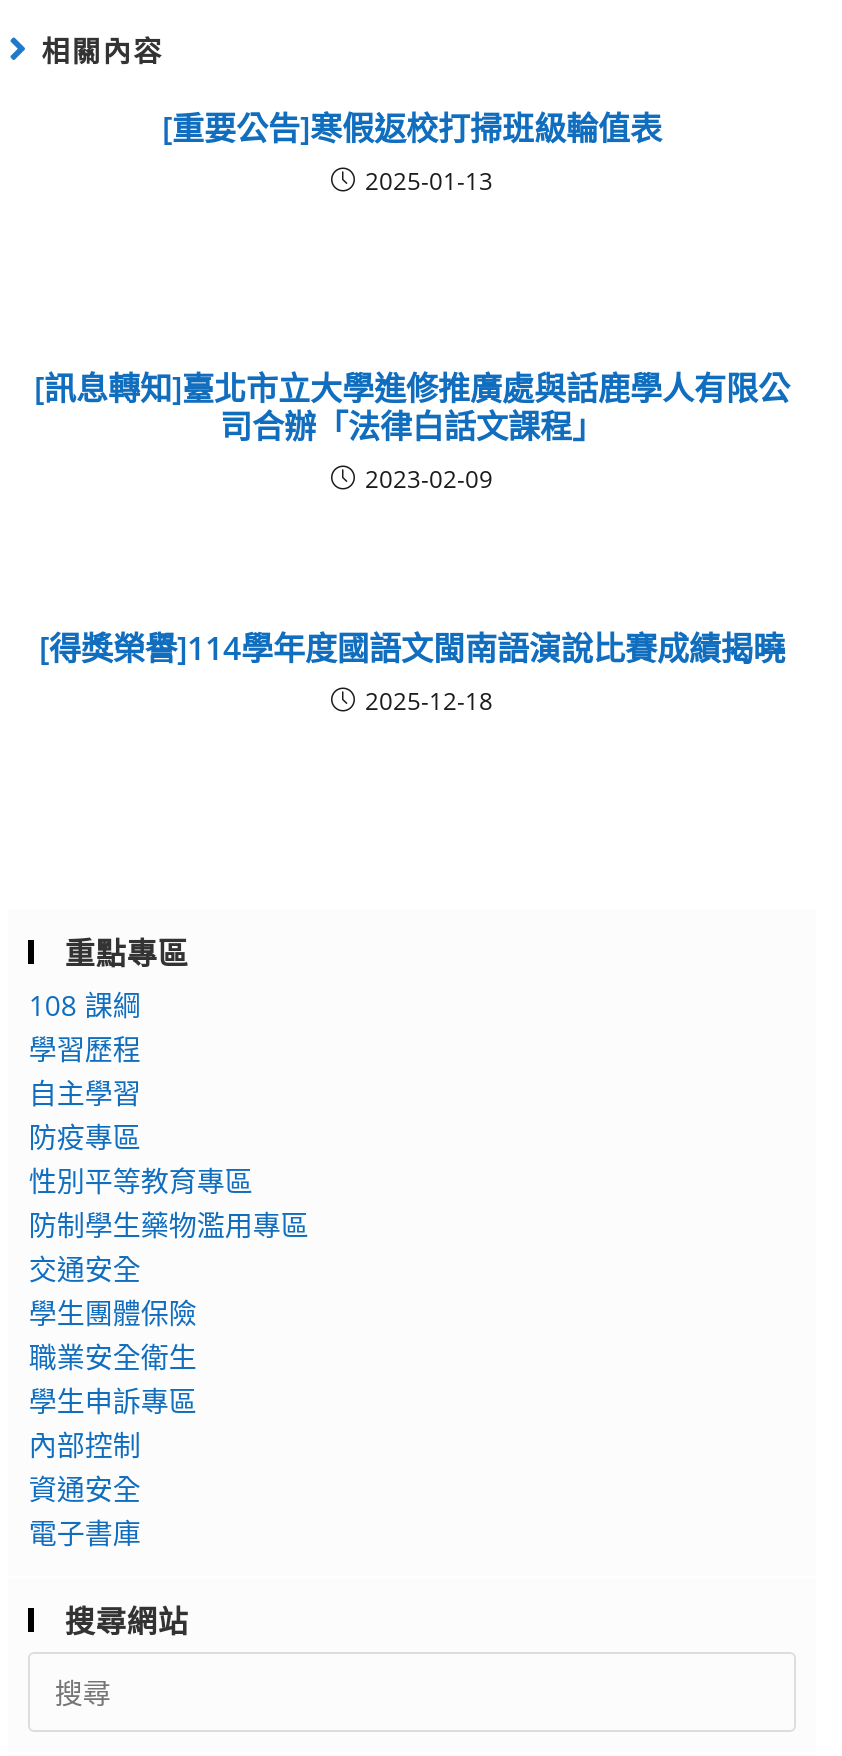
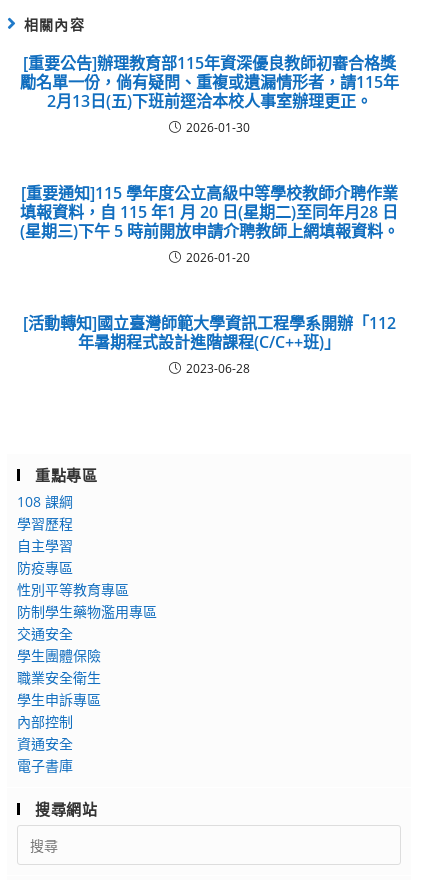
- [重要公告]寒假返校打掃班級輪值表
- 2025-01-13
+ [重要公告]辦理教育部115年資深優良教師初審合格獎
+ 勵名單一份，倘有疑問、重複或遺漏情形者，請115年
+ 2月13日(五)下班前逕洽本校人事室辦理更正。
+ 2026-01-30

- [訊息轉知]臺北市立大學進修推廣處與話鹿學人有限公
- 司合辦「法律白話文課程」
- 2023-02-09
+ [重要通知]115 學年度公立高級中等學校教師介聘作業
+ 填報資料，自 115 年1 月 20 日(星期二)至同年月28 日
+ (星期三)下午 5 時前開放申請介聘教師上網填報資料。
+ 2026-01-20

- [得獎榮譽]114學年度國語文閩南語演說比賽成績揭曉
- 2025-12-18
+ [活動轉知]國立臺灣師範大學資訊工程學系開辦「112
+ 年暑期程式設計進階課程(C/C++班)」
+ 2023-06-28
